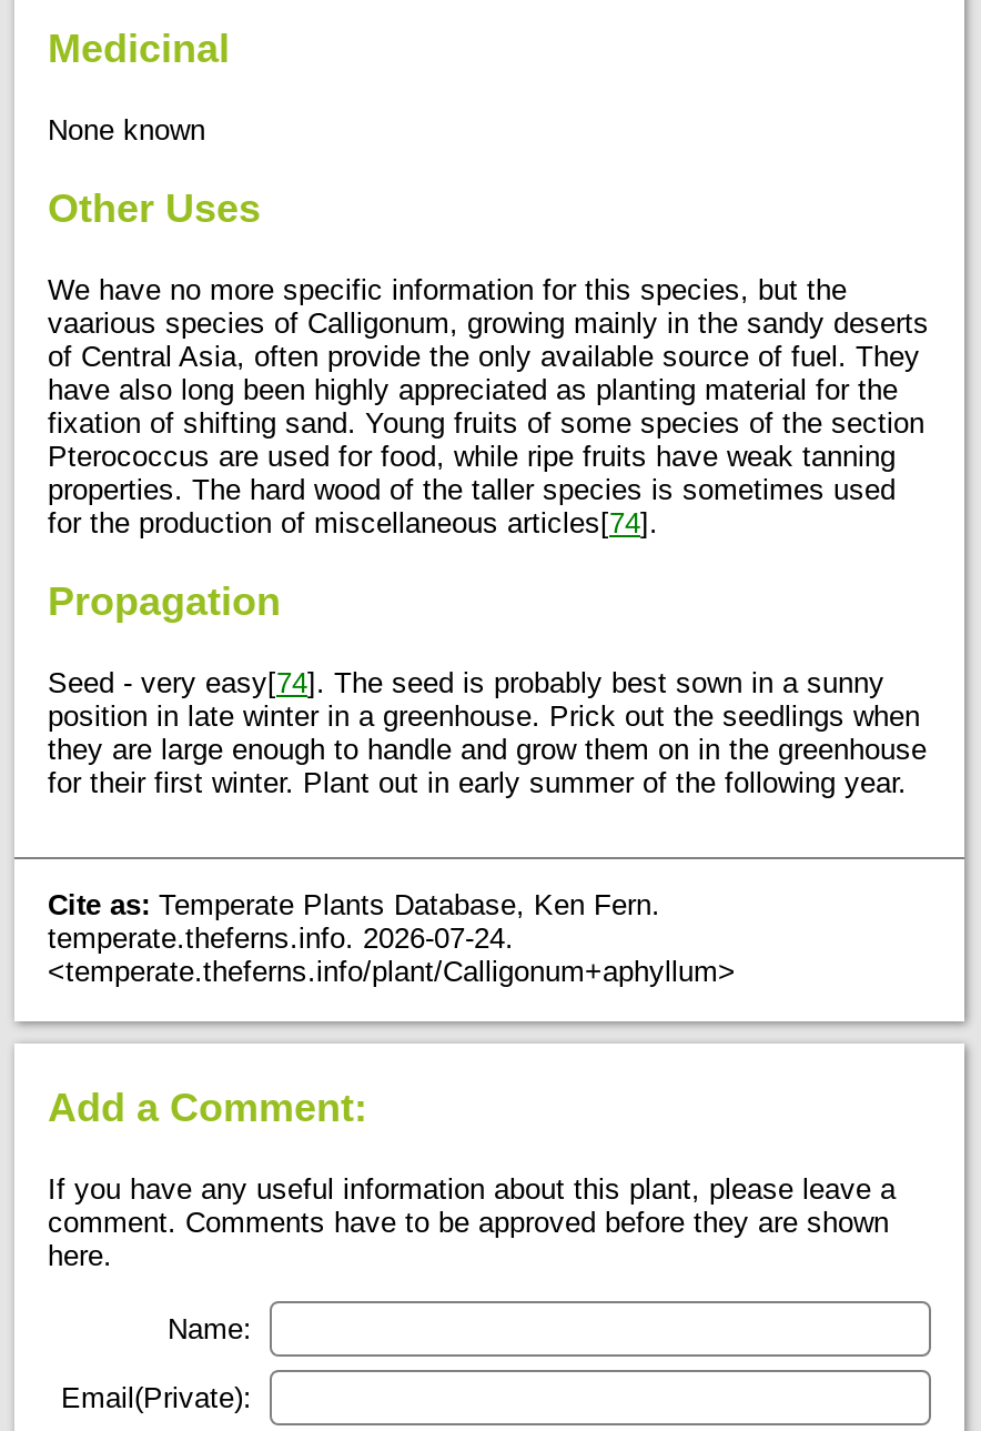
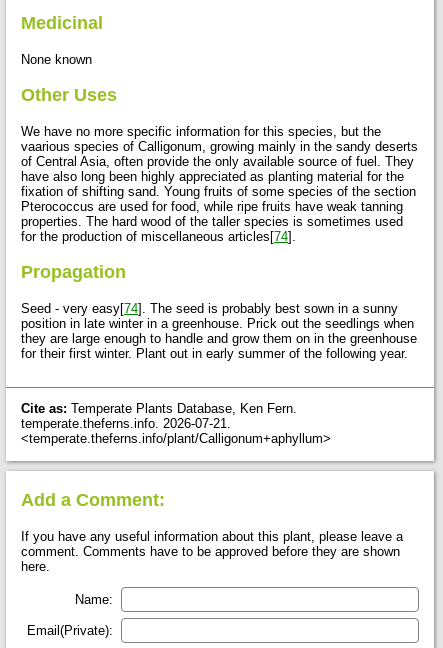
- temperate.theferns.info. 2026-07-24.
+ temperate.theferns.info. 2026-07-21.
